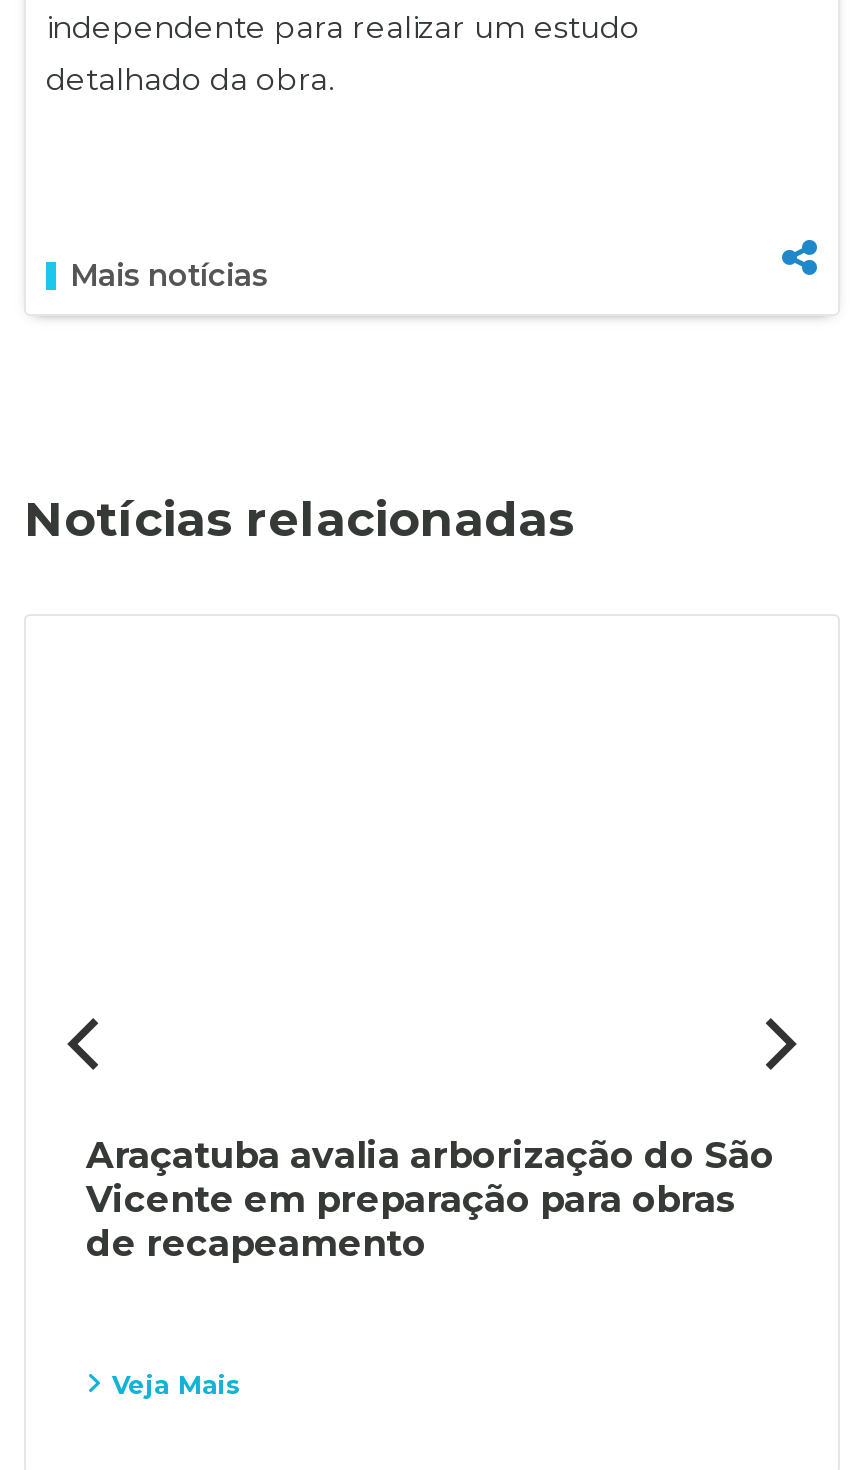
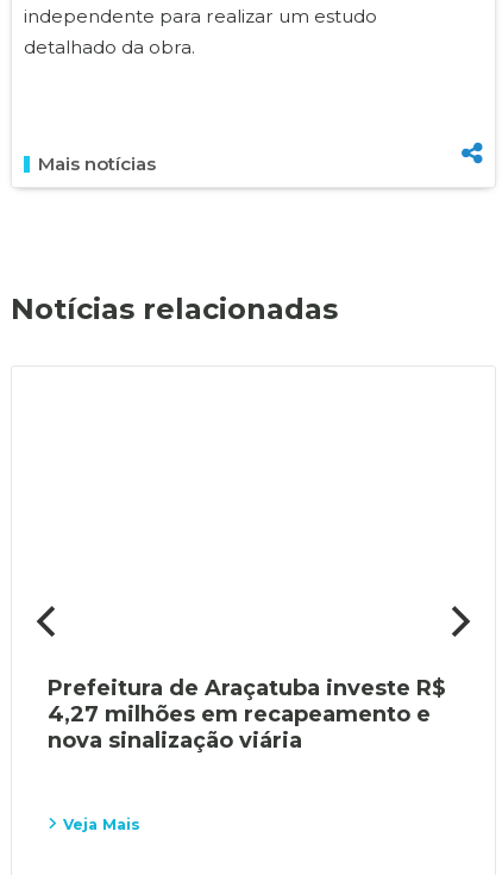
- Araçatuba avalia arborização do São
- Vicente em preparação para obras
- de recapeamento
+ Prefeitura de Araçatuba investe R$
+ 4,27 milhões em recapeamento e
+ nova sinalização viária
